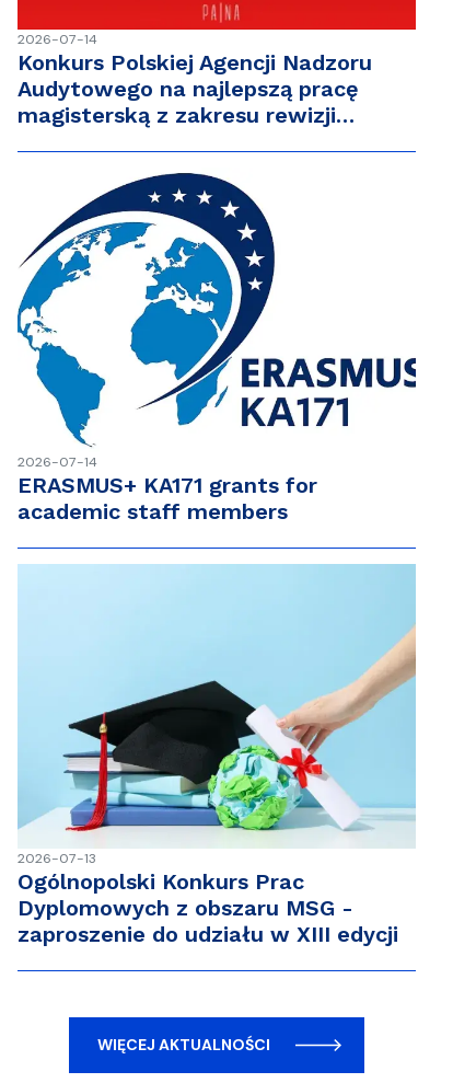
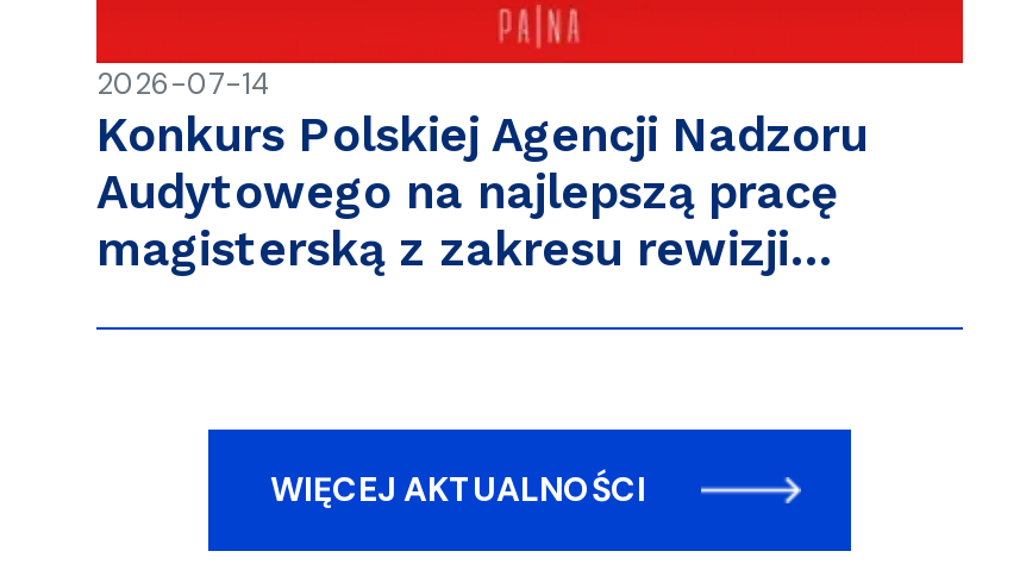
- [image]
- 2026-07-14
- ERASMUS+ KA171 grants for
- academic staff members

- [image]
- 2026-07-13
- Ogólnopolski Konkurs Prac
- Dyplomowych z obszaru MSG -
- zaproszenie do udziału w XIII edycji
